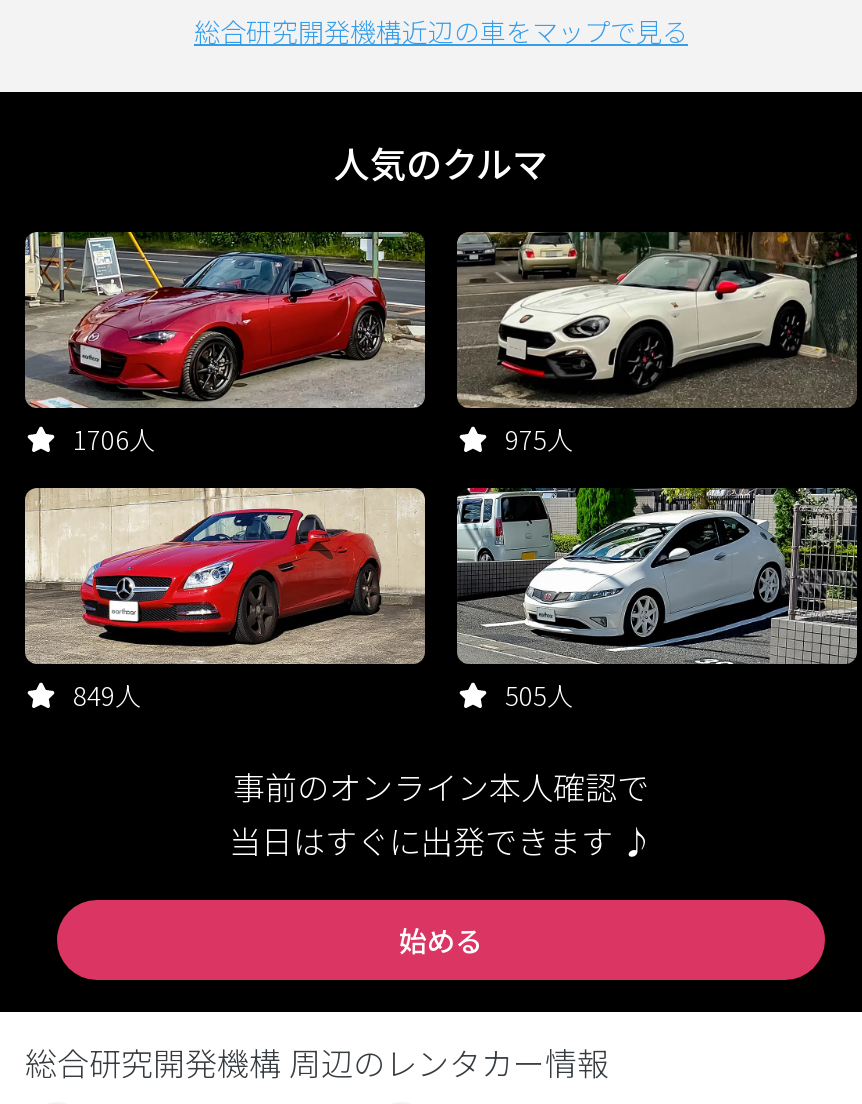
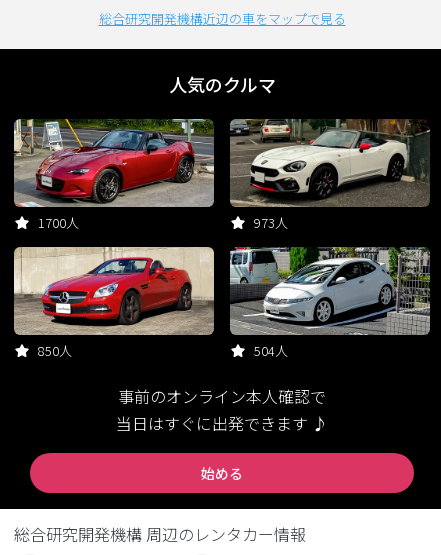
- 1706人
+ 1700人

- 975人
+ 973人

- 849人
+ 850人

- 505人
+ 504人
